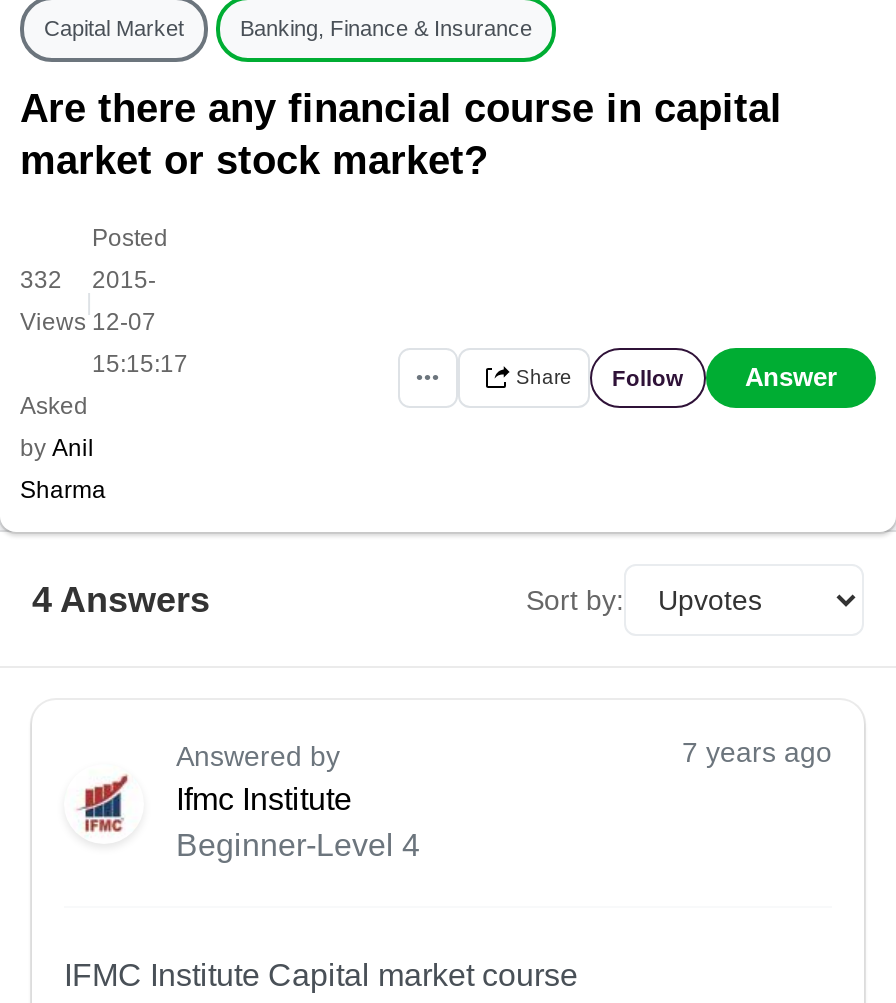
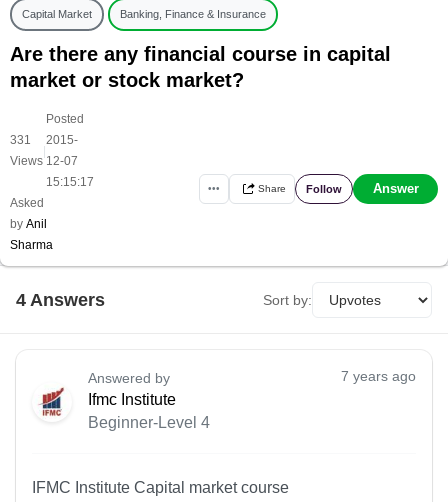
- 332 2015-
+ 331 2015-
